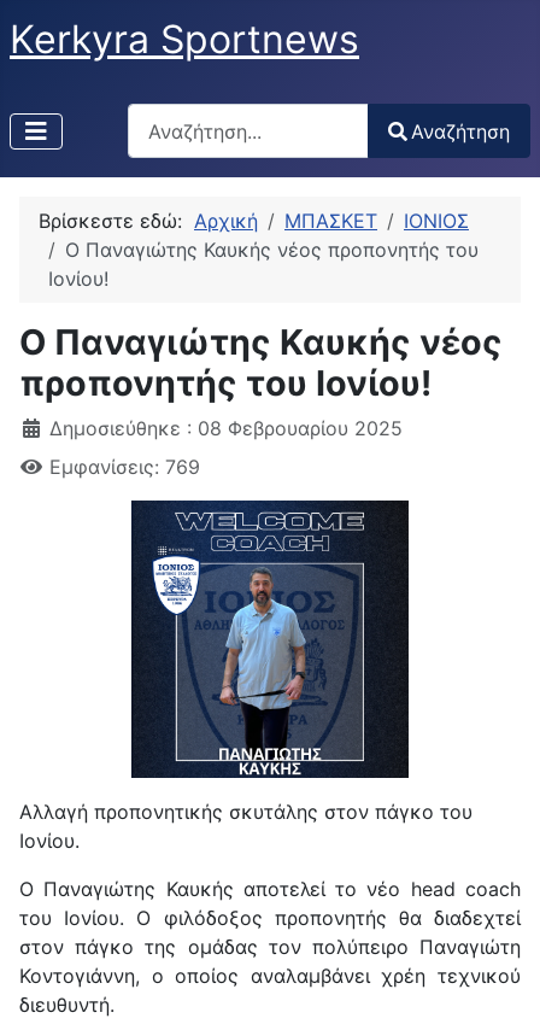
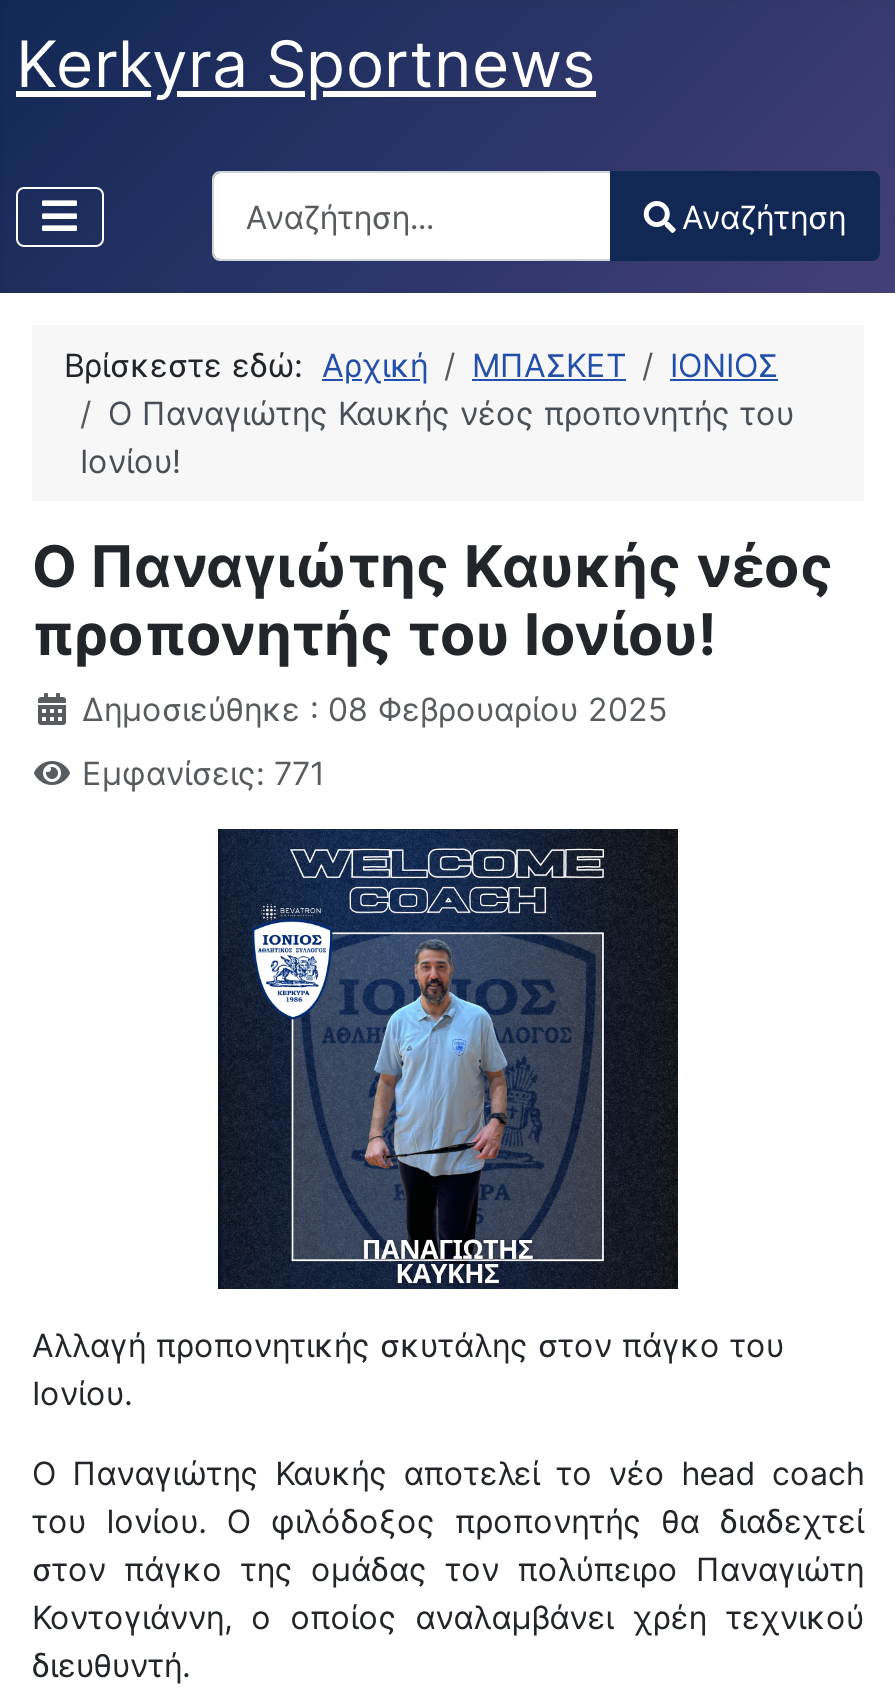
- Εμφανίσεις: 769
+ Εμφανίσεις: 771
